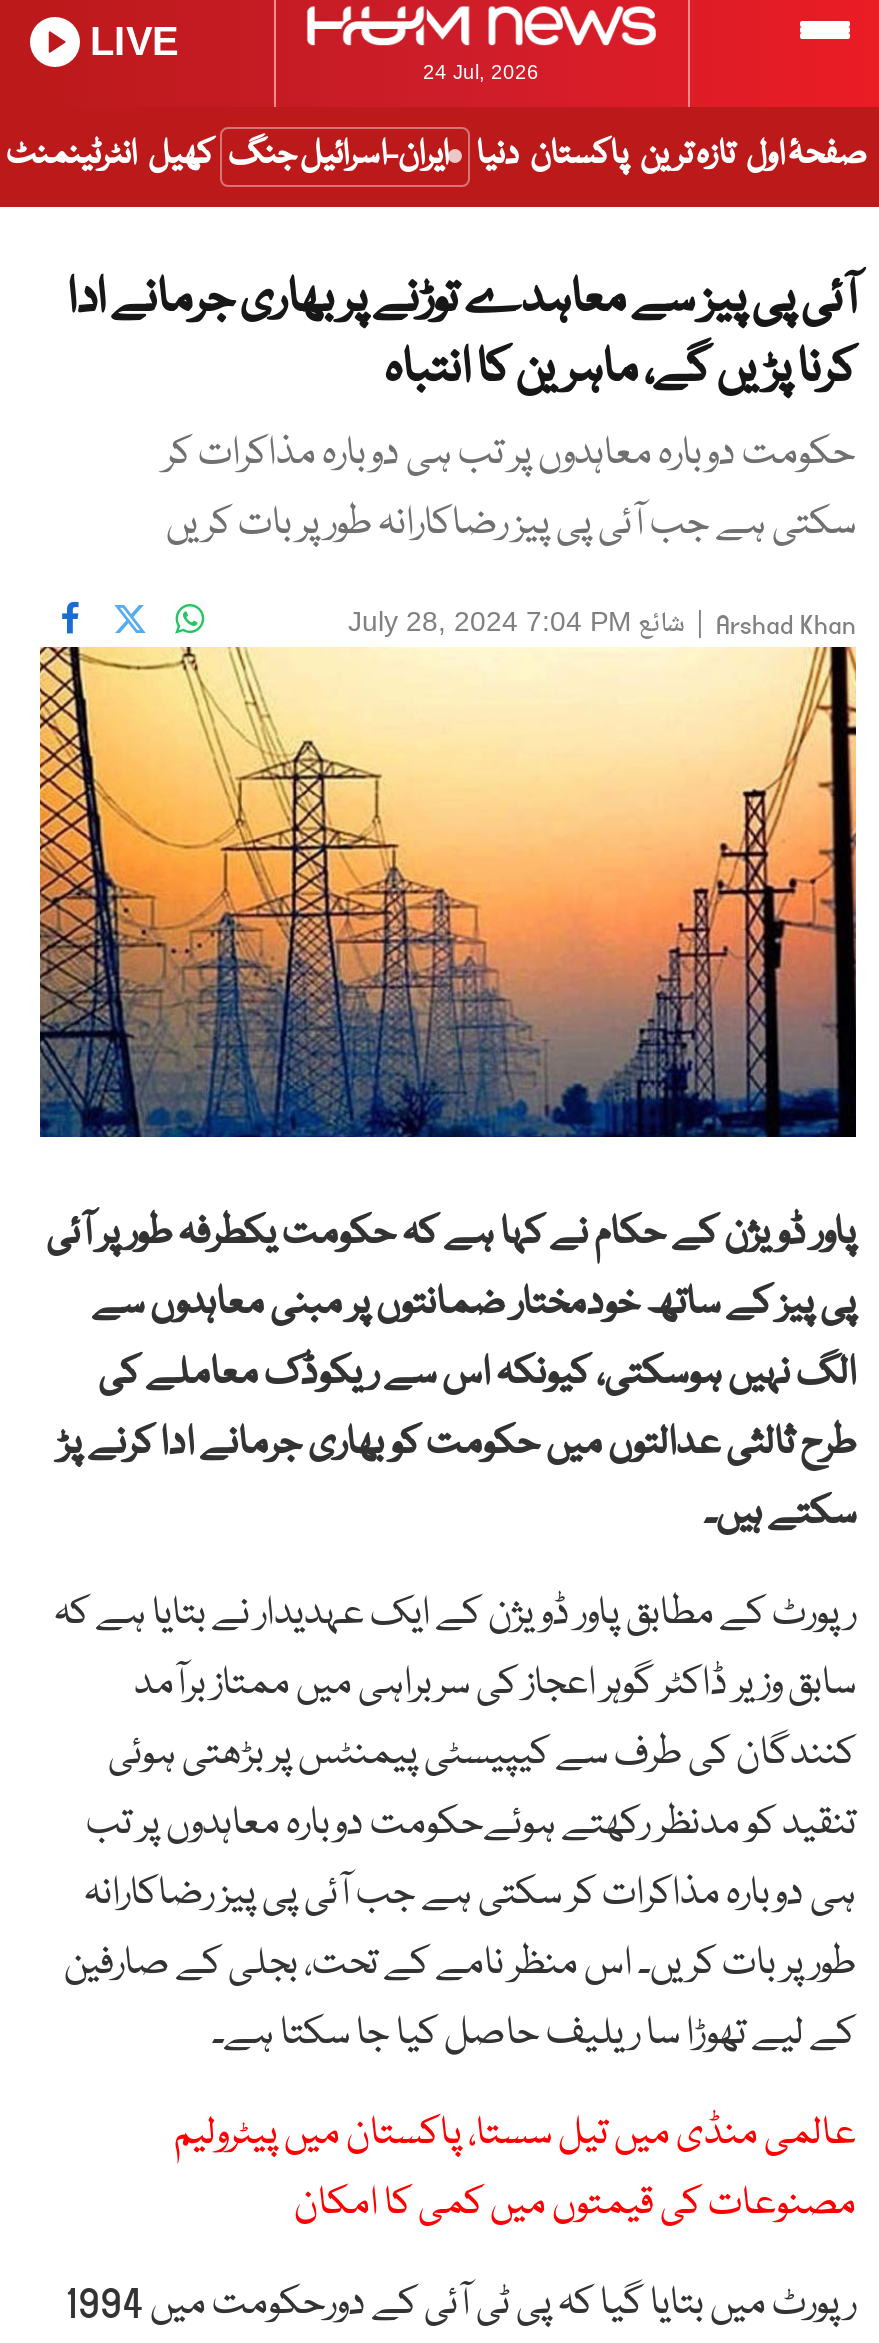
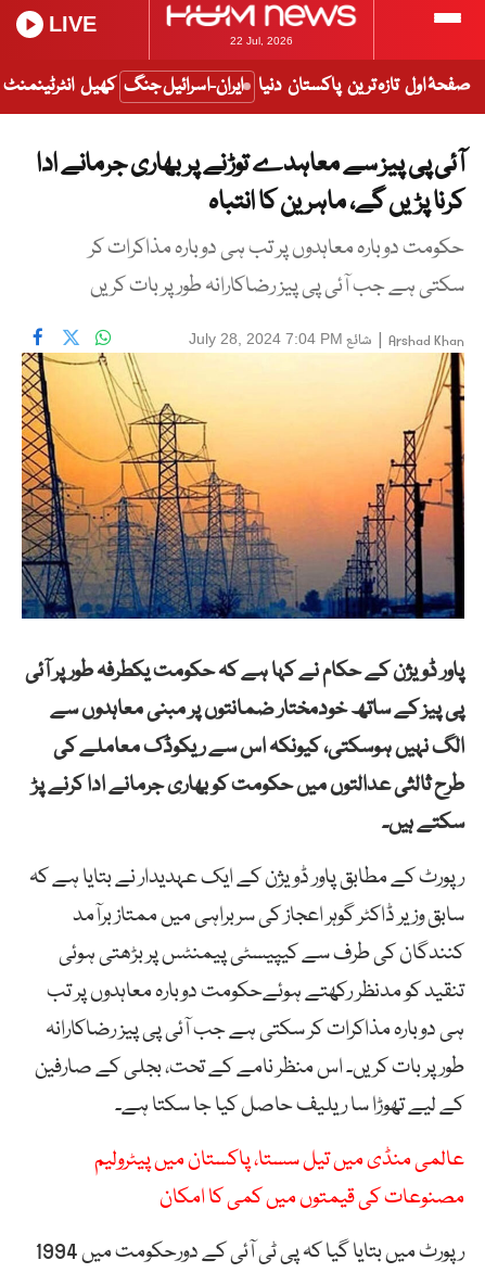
- 24 Jul, 2026
+ 22 Jul, 2026
